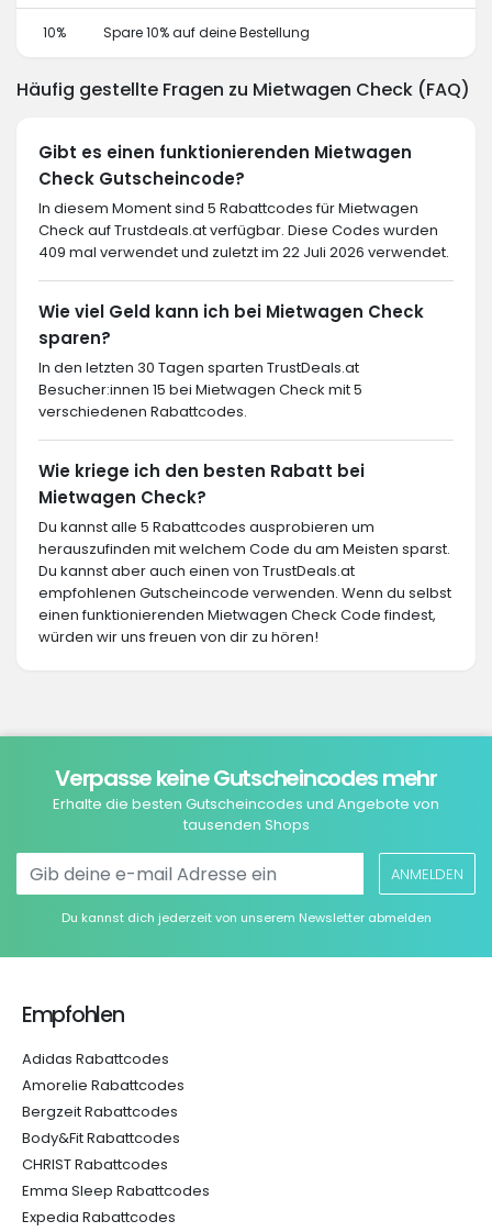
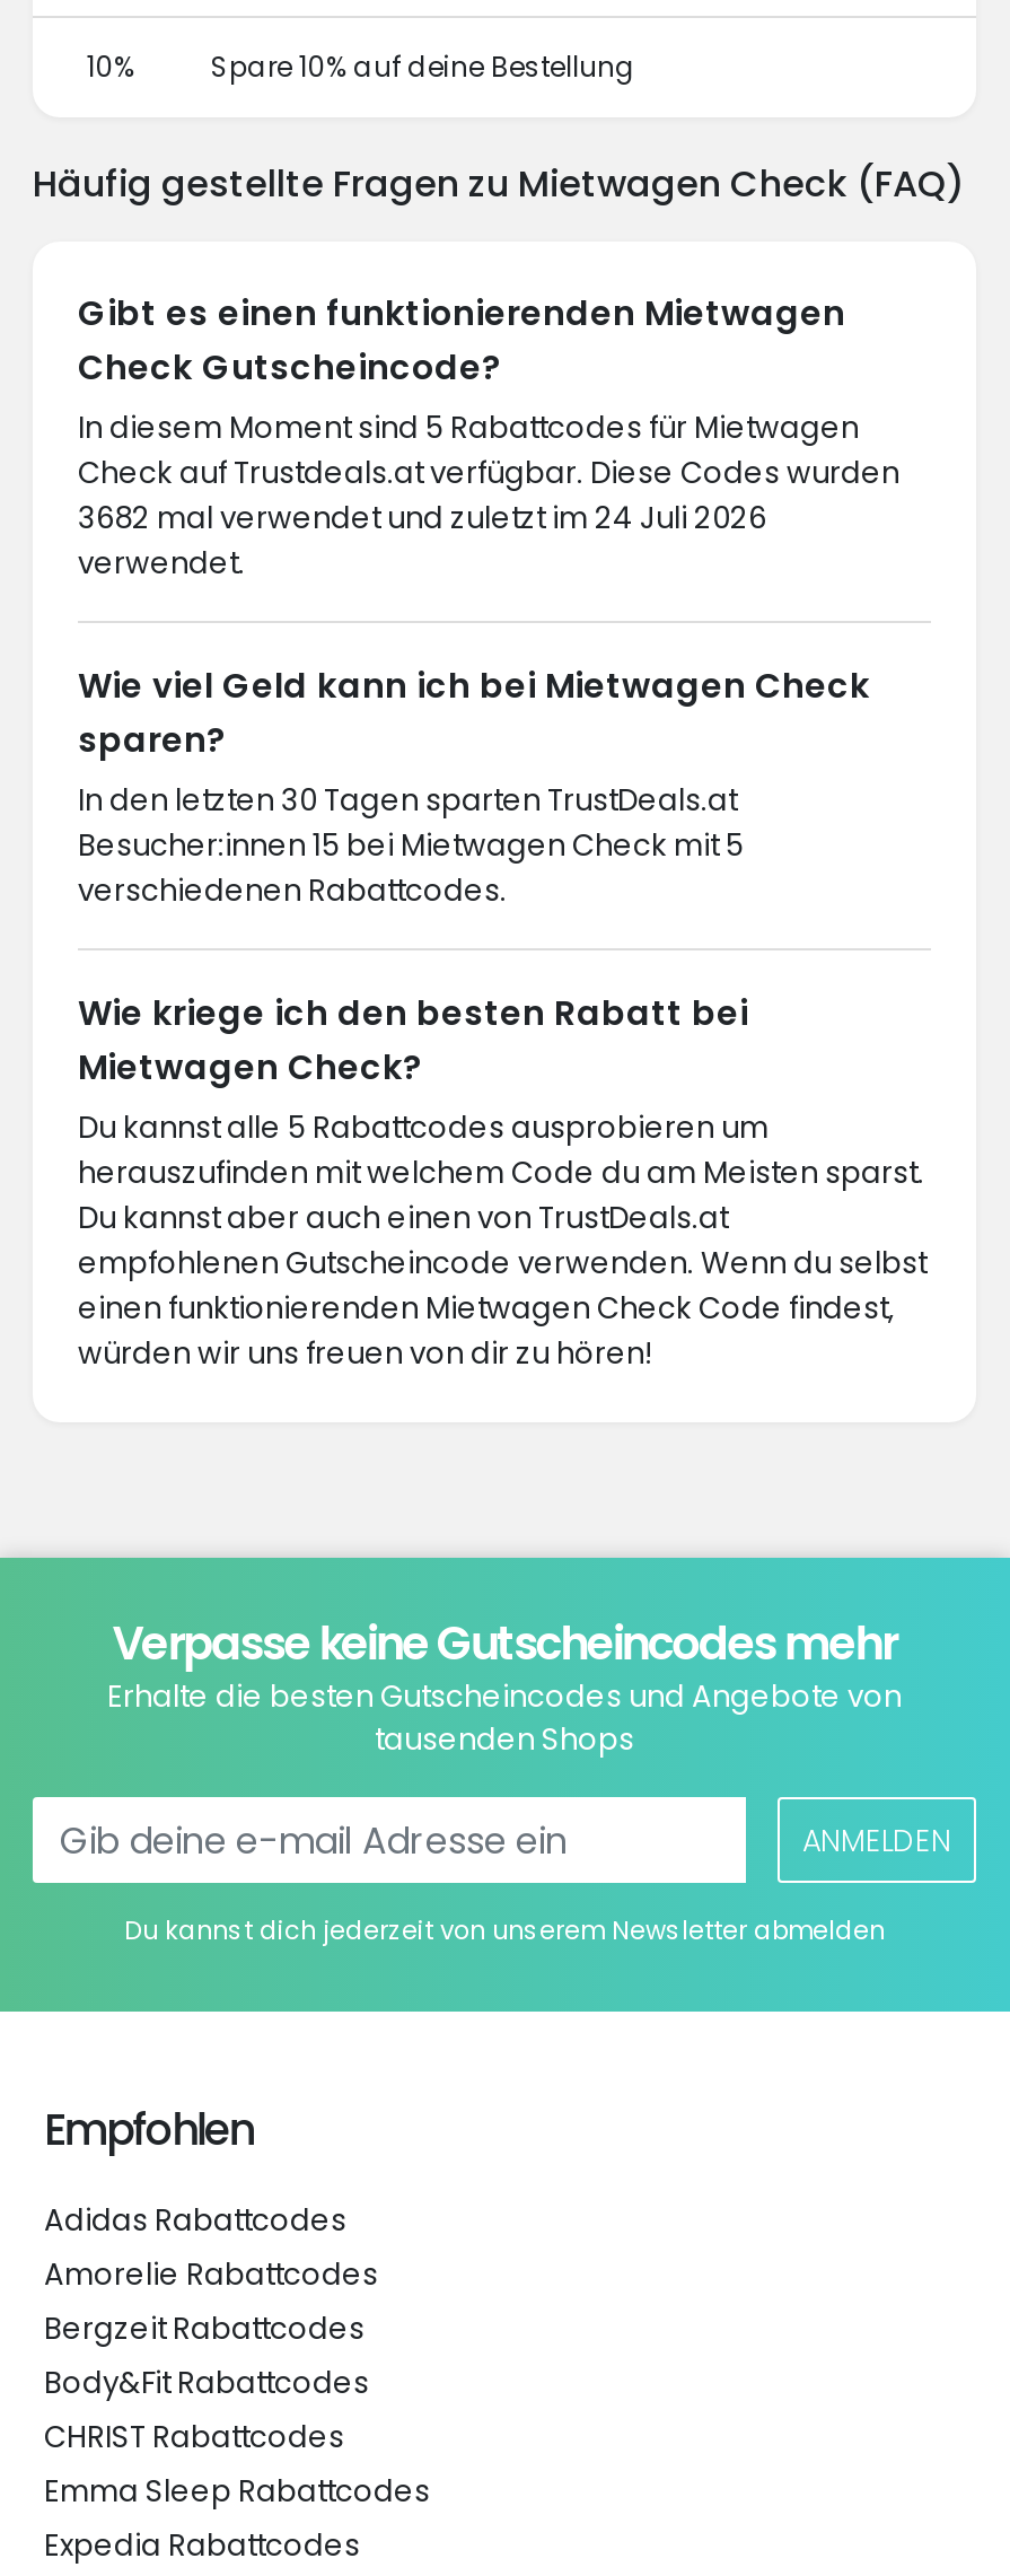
- 409 mal verwendet und zuletzt im 22 Juli 2026 verwendet.
+ 3682 mal verwendet und zuletzt im 24 Juli 2026
+ verwendet.
